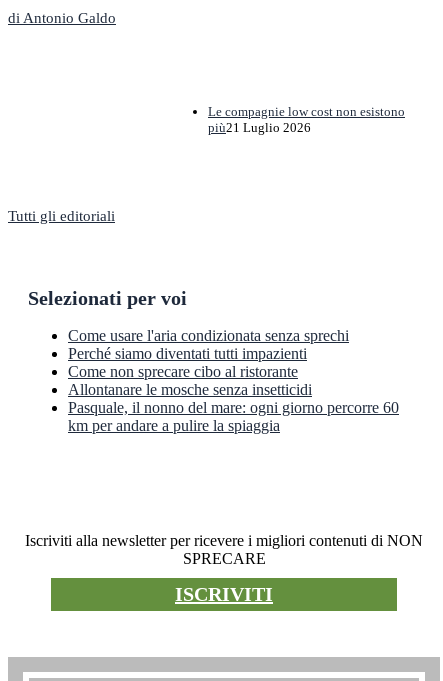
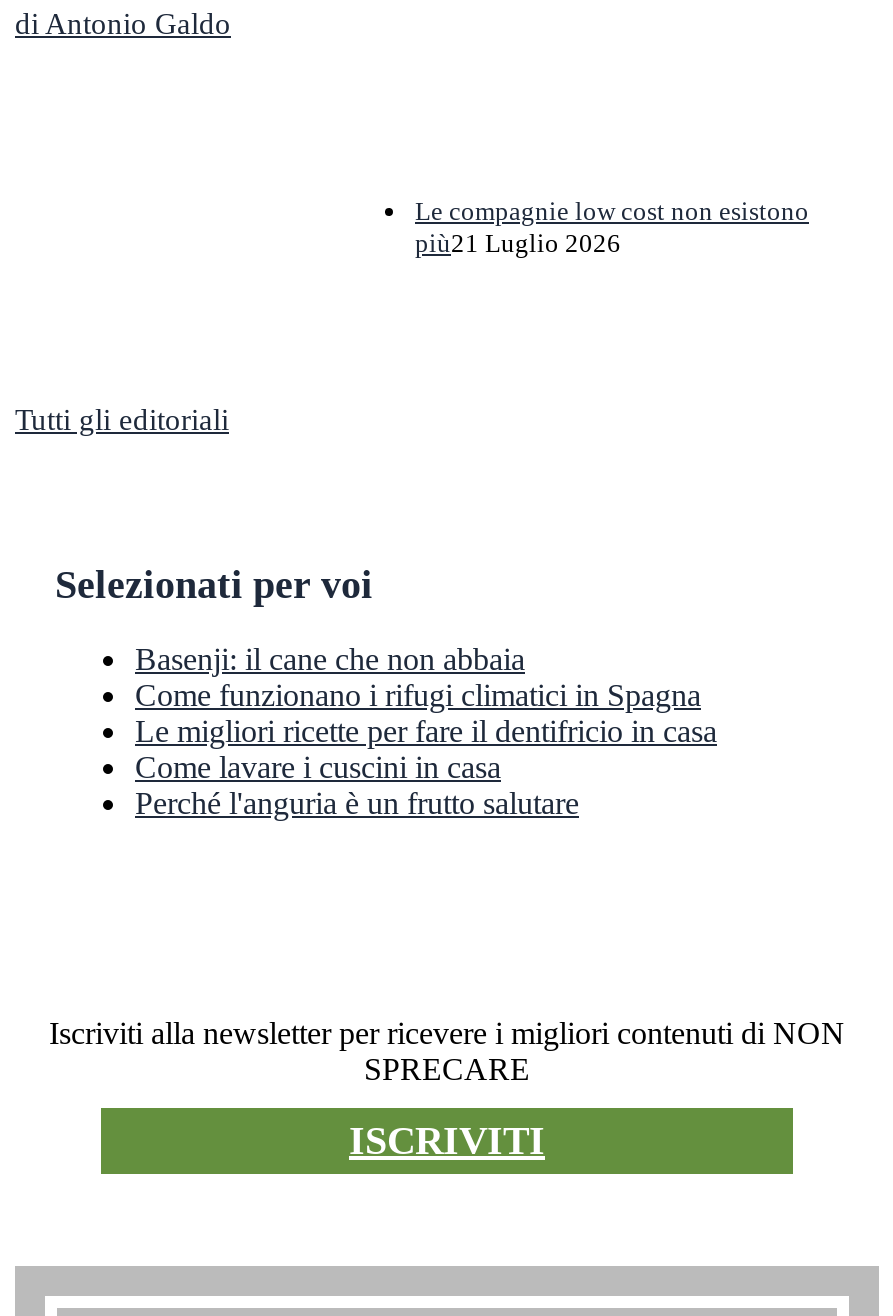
- Come usare l'aria condizionata senza sprechi
- Perché siamo diventati tutti impazienti
- Come non sprecare cibo al ristorante
- Allontanare le mosche senza insetticidi
- Pasquale, il nonno del mare: ogni giorno percorre 60
- km per andare a pulire la spiaggia
+ Basenji: il cane che non abbaia
+ Come funzionano i rifugi climatici in Spagna
+ Le migliori ricette per fare il dentifricio in casa
+ Come lavare i cuscini in casa
+ Perché l'anguria è un frutto salutare
